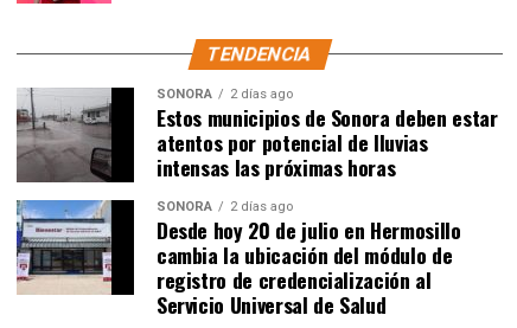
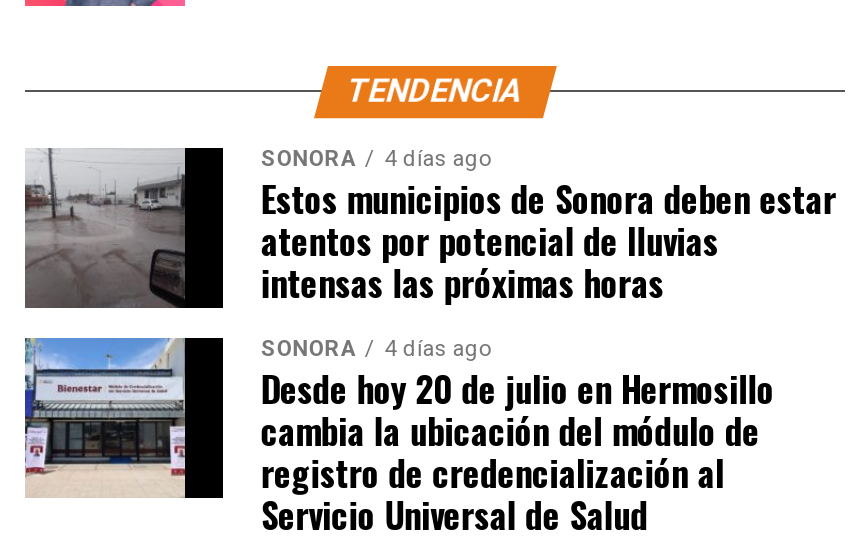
- SONORA 2 días ago
+ SONORA 4 días ago

- SONORA 2 días ago
+ SONORA 4 días ago
